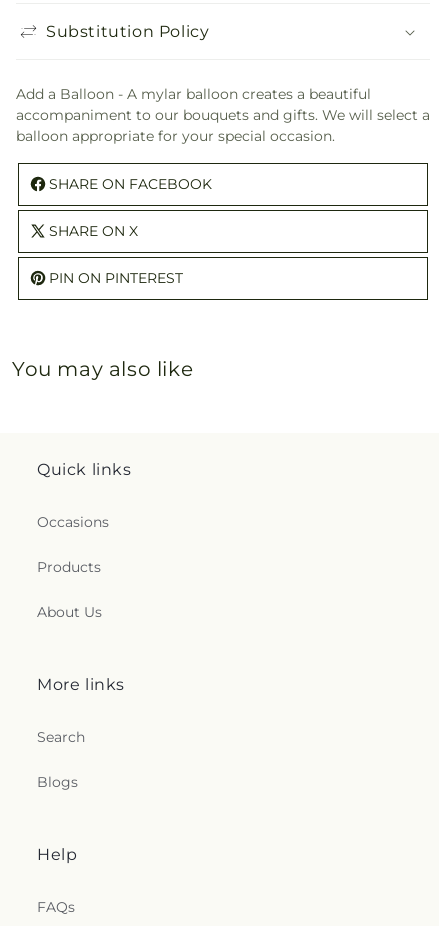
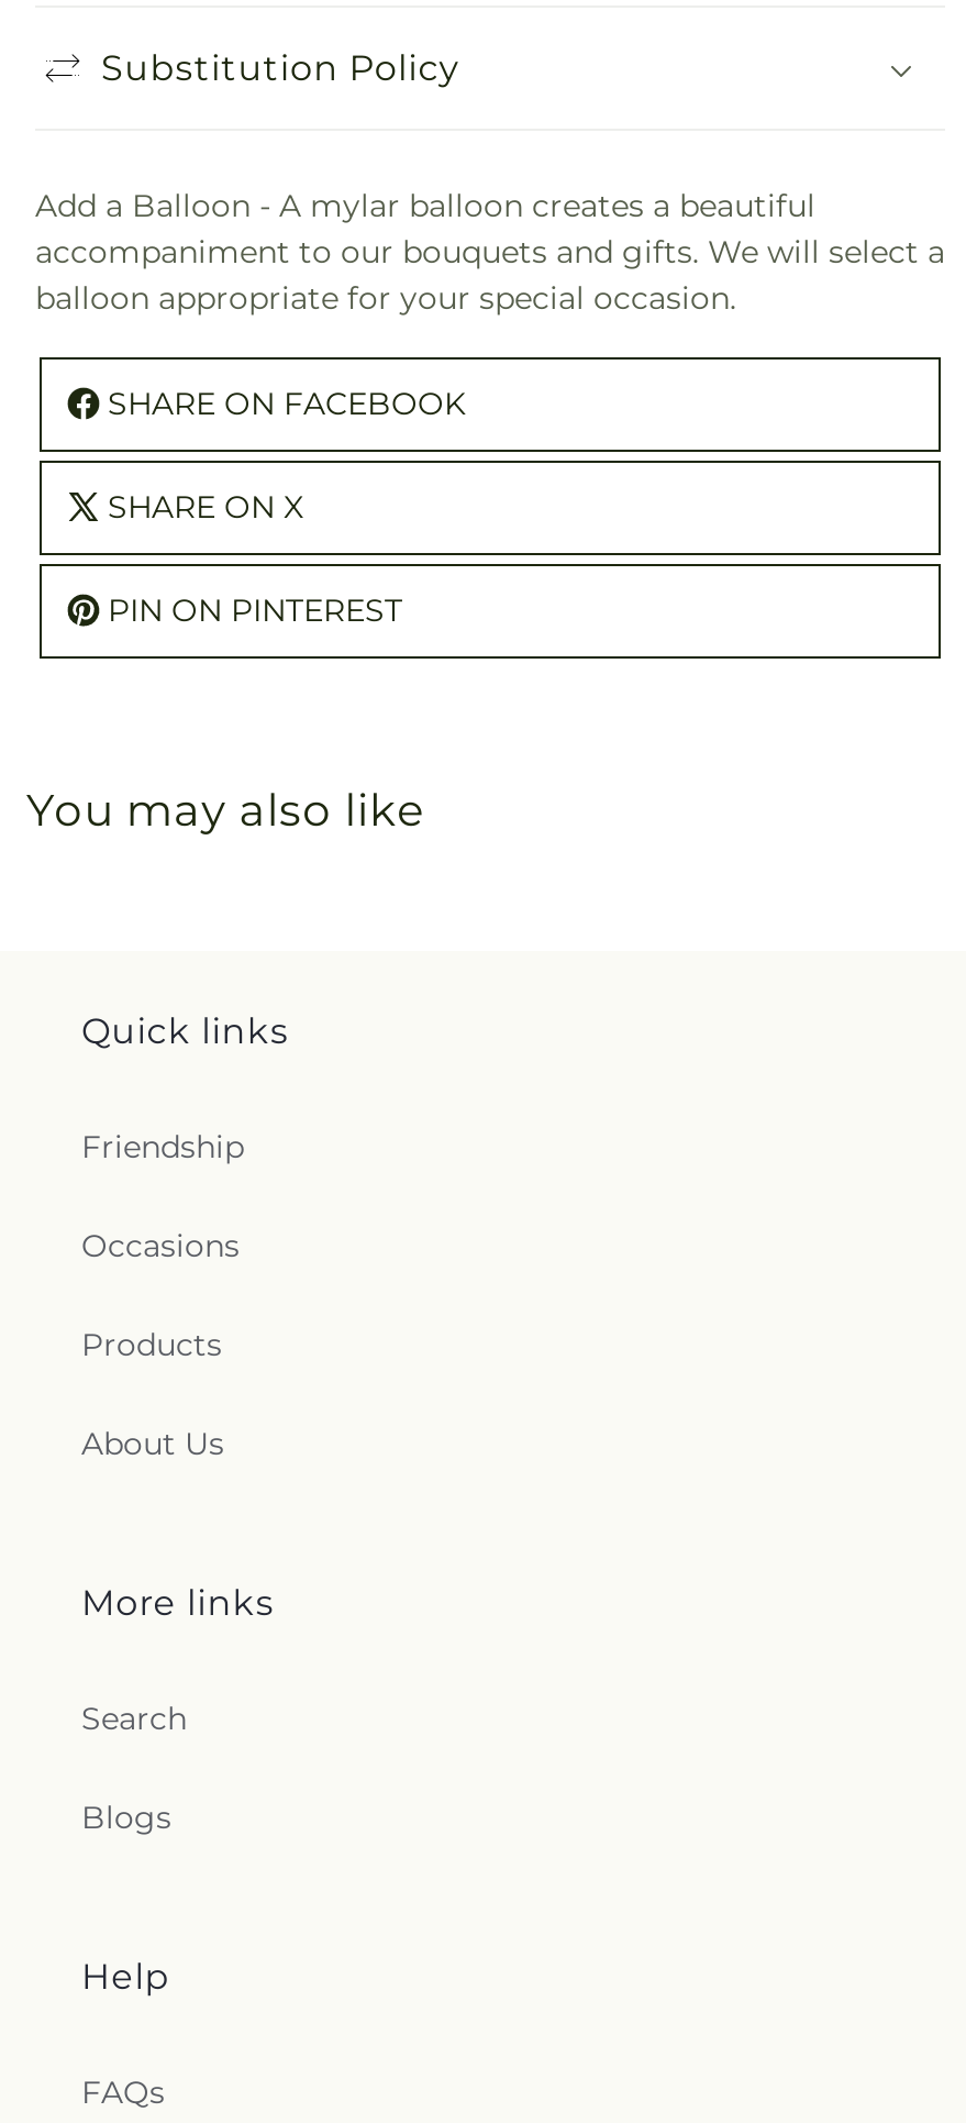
+ Friendship
